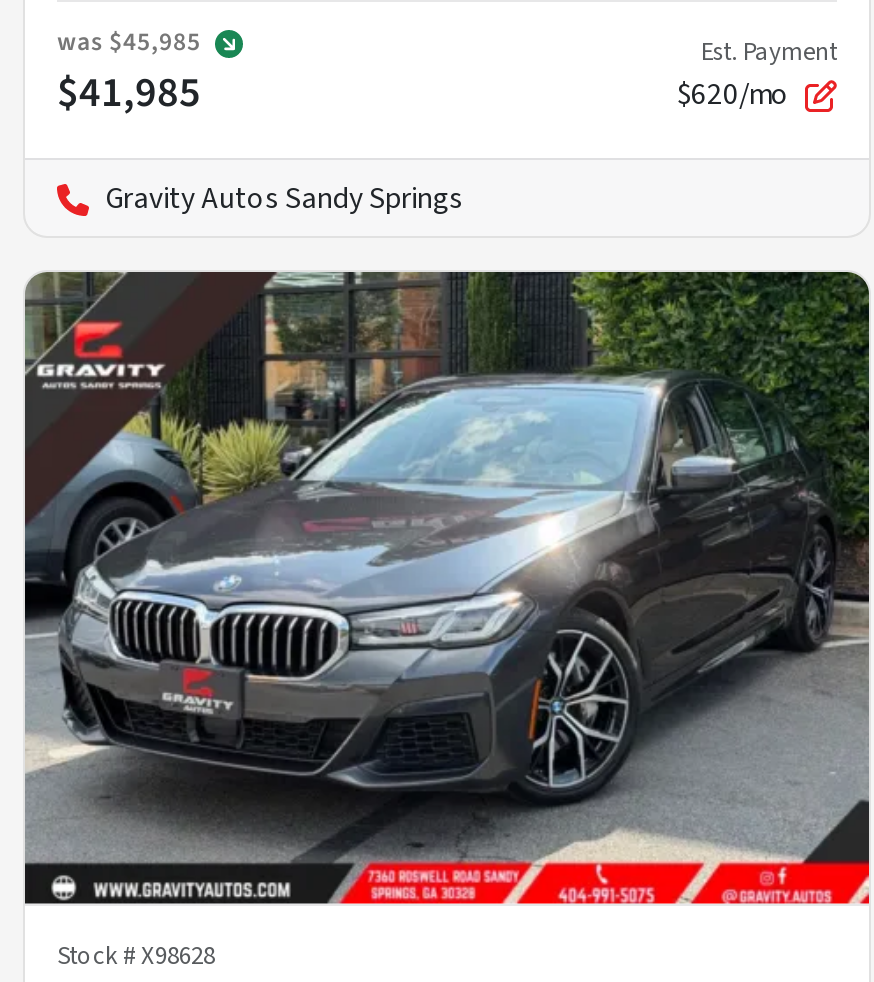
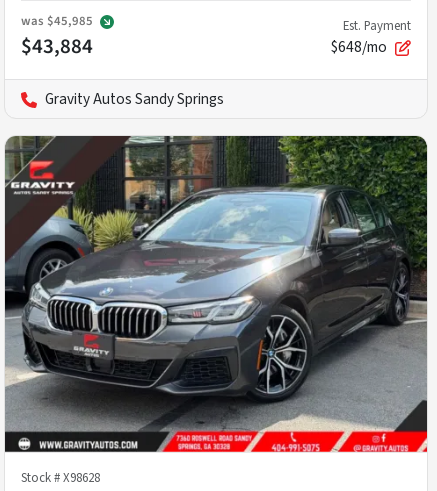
- $41,985
+ $43,884

- $620/mo
+ $648/mo
